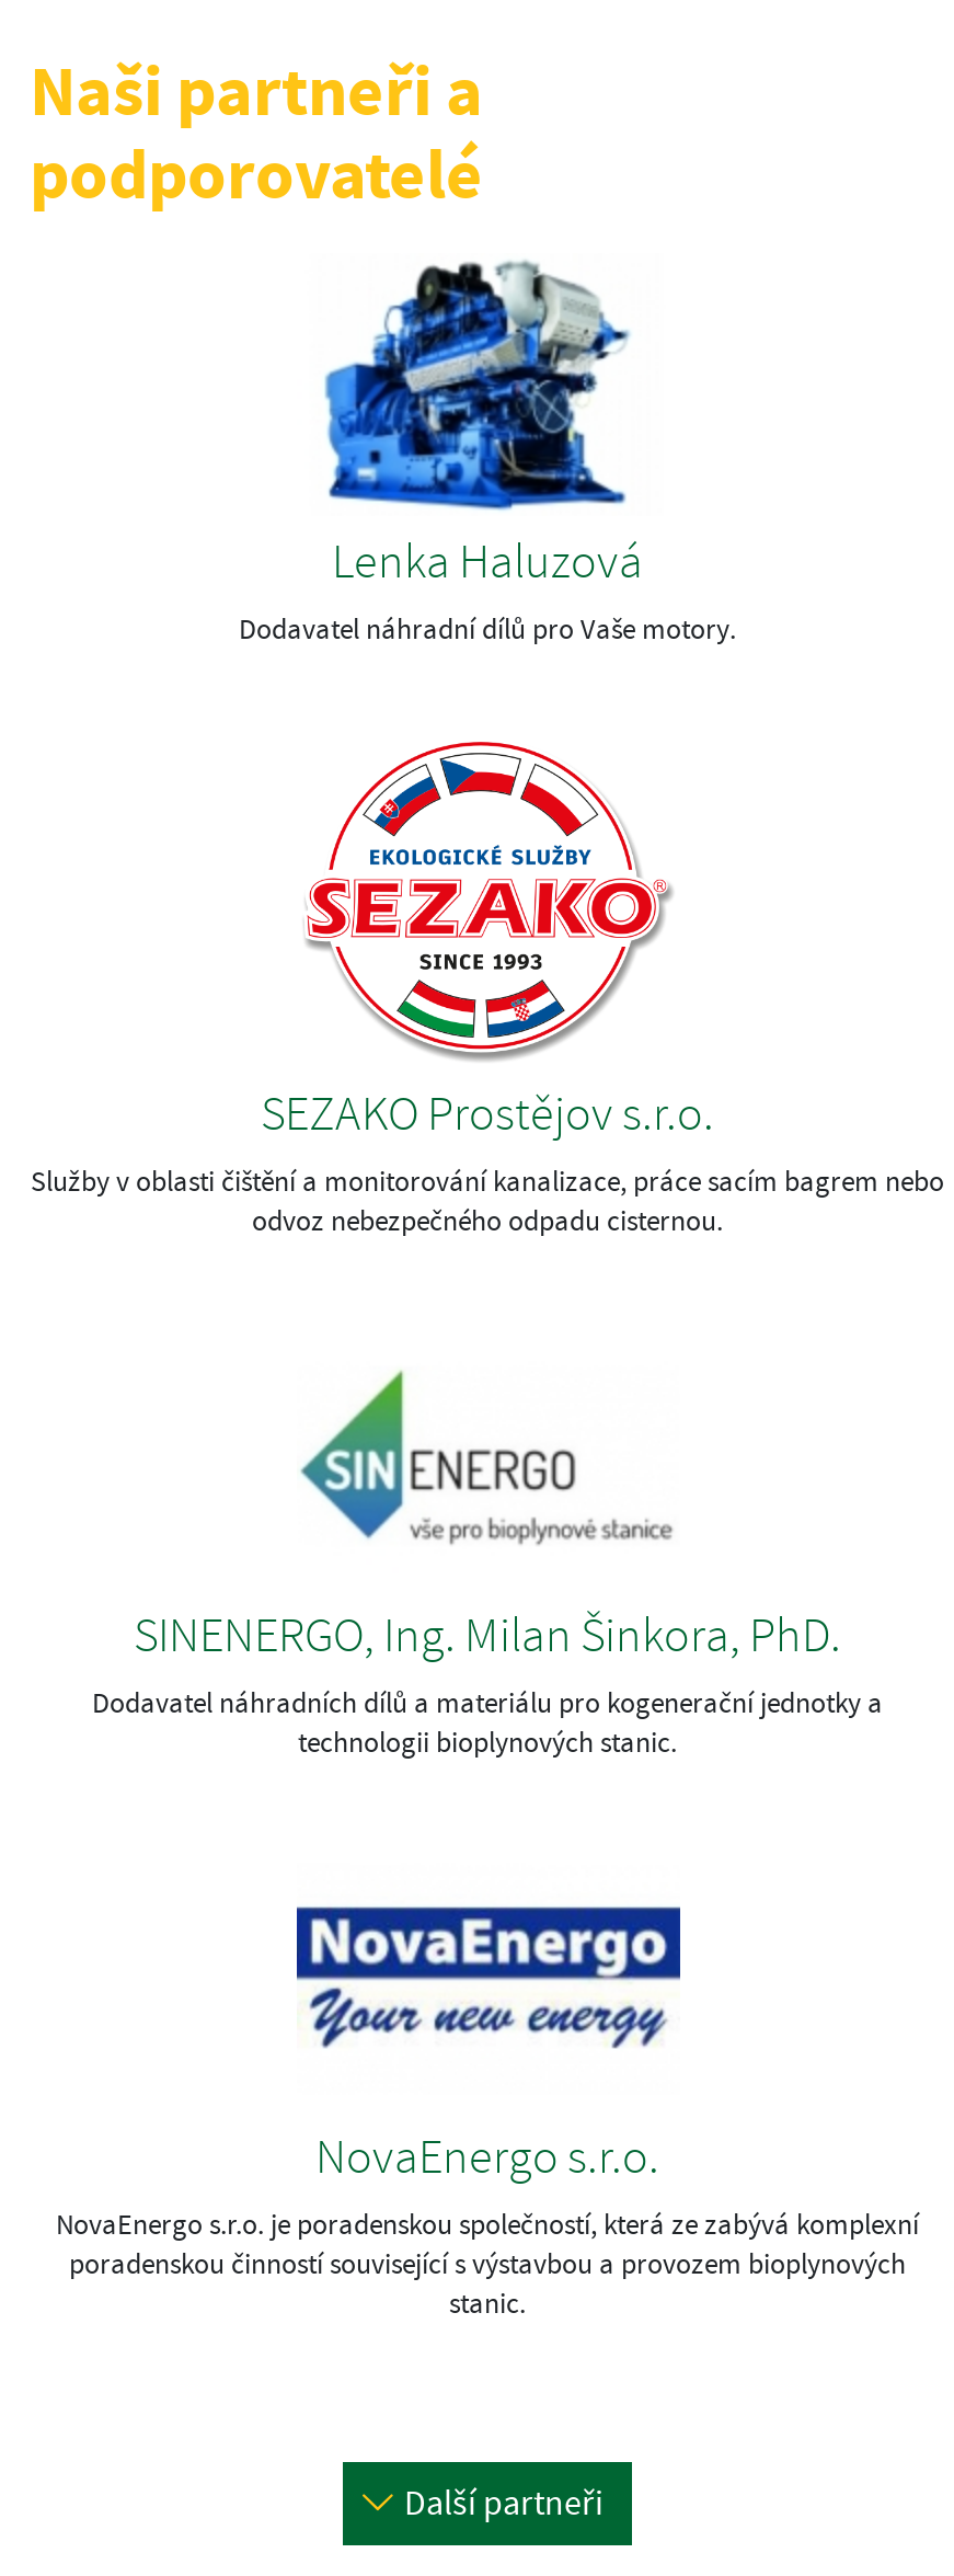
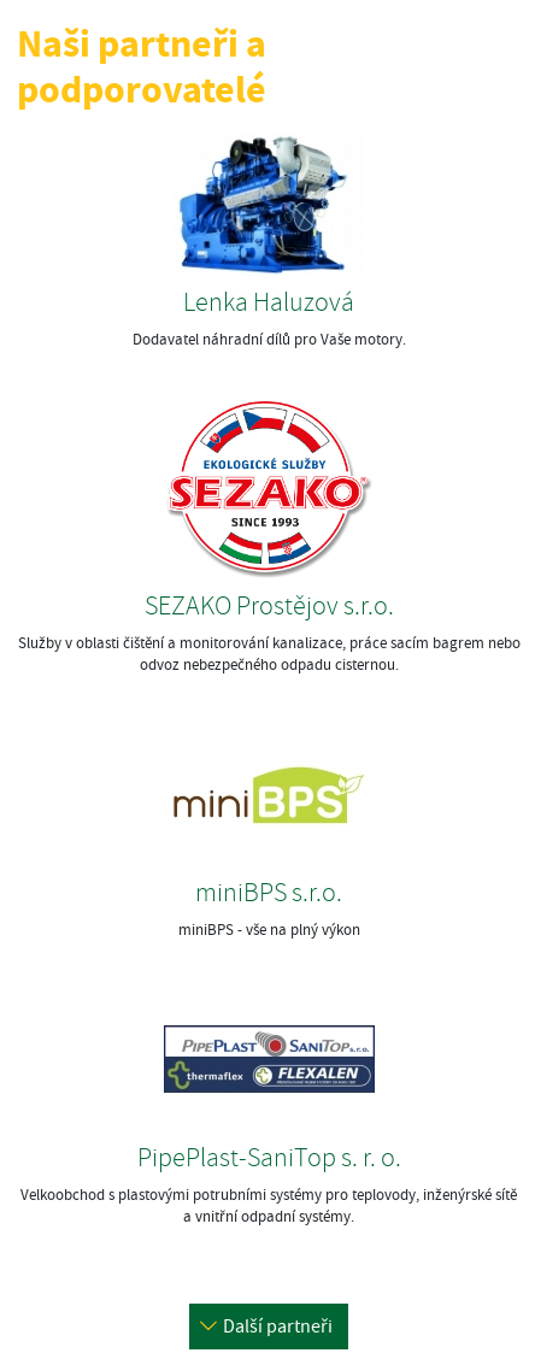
- [image]
+ [image]

- SINENERGO, Ing. Milan Šinkora, PhD.
- Dodavatel náhradních dílů a materiálu pro kogenerační jednotky a
- technologii bioplynových stanic.
+ miniBPS s.r.o.
+ miniBPS - vše na plný výkon

- [image]
- NovaEnergo s.r.o.
- NovaEnergo s.r.o. je poradenskou společností, která ze zabývá komplexní
- poradenskou činností související s výstavbou a provozem bioplynových
- stanic.
+ [image]
+ PipePlast-SaniTop s. r. o.
+ Velkoobchod s plastovými potrubními systémy pro teplovody, inženýrské sítě
+ a vnitřní odpadní systémy.
